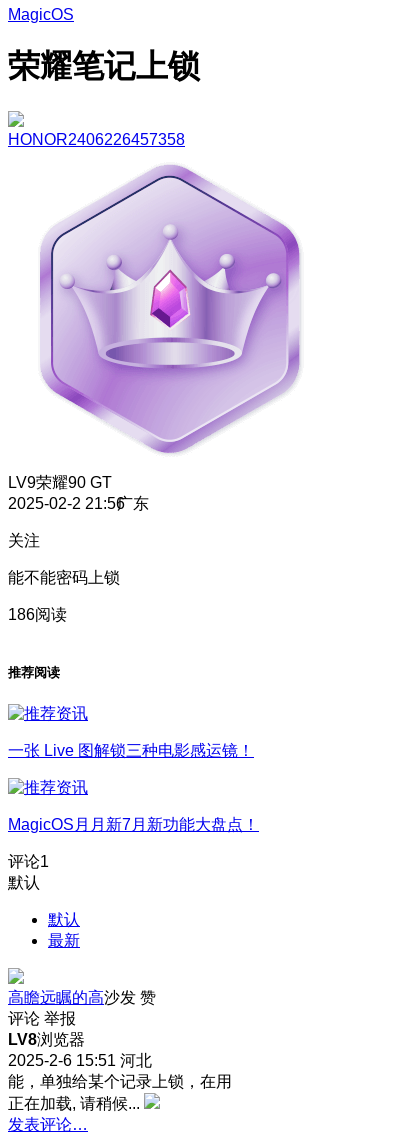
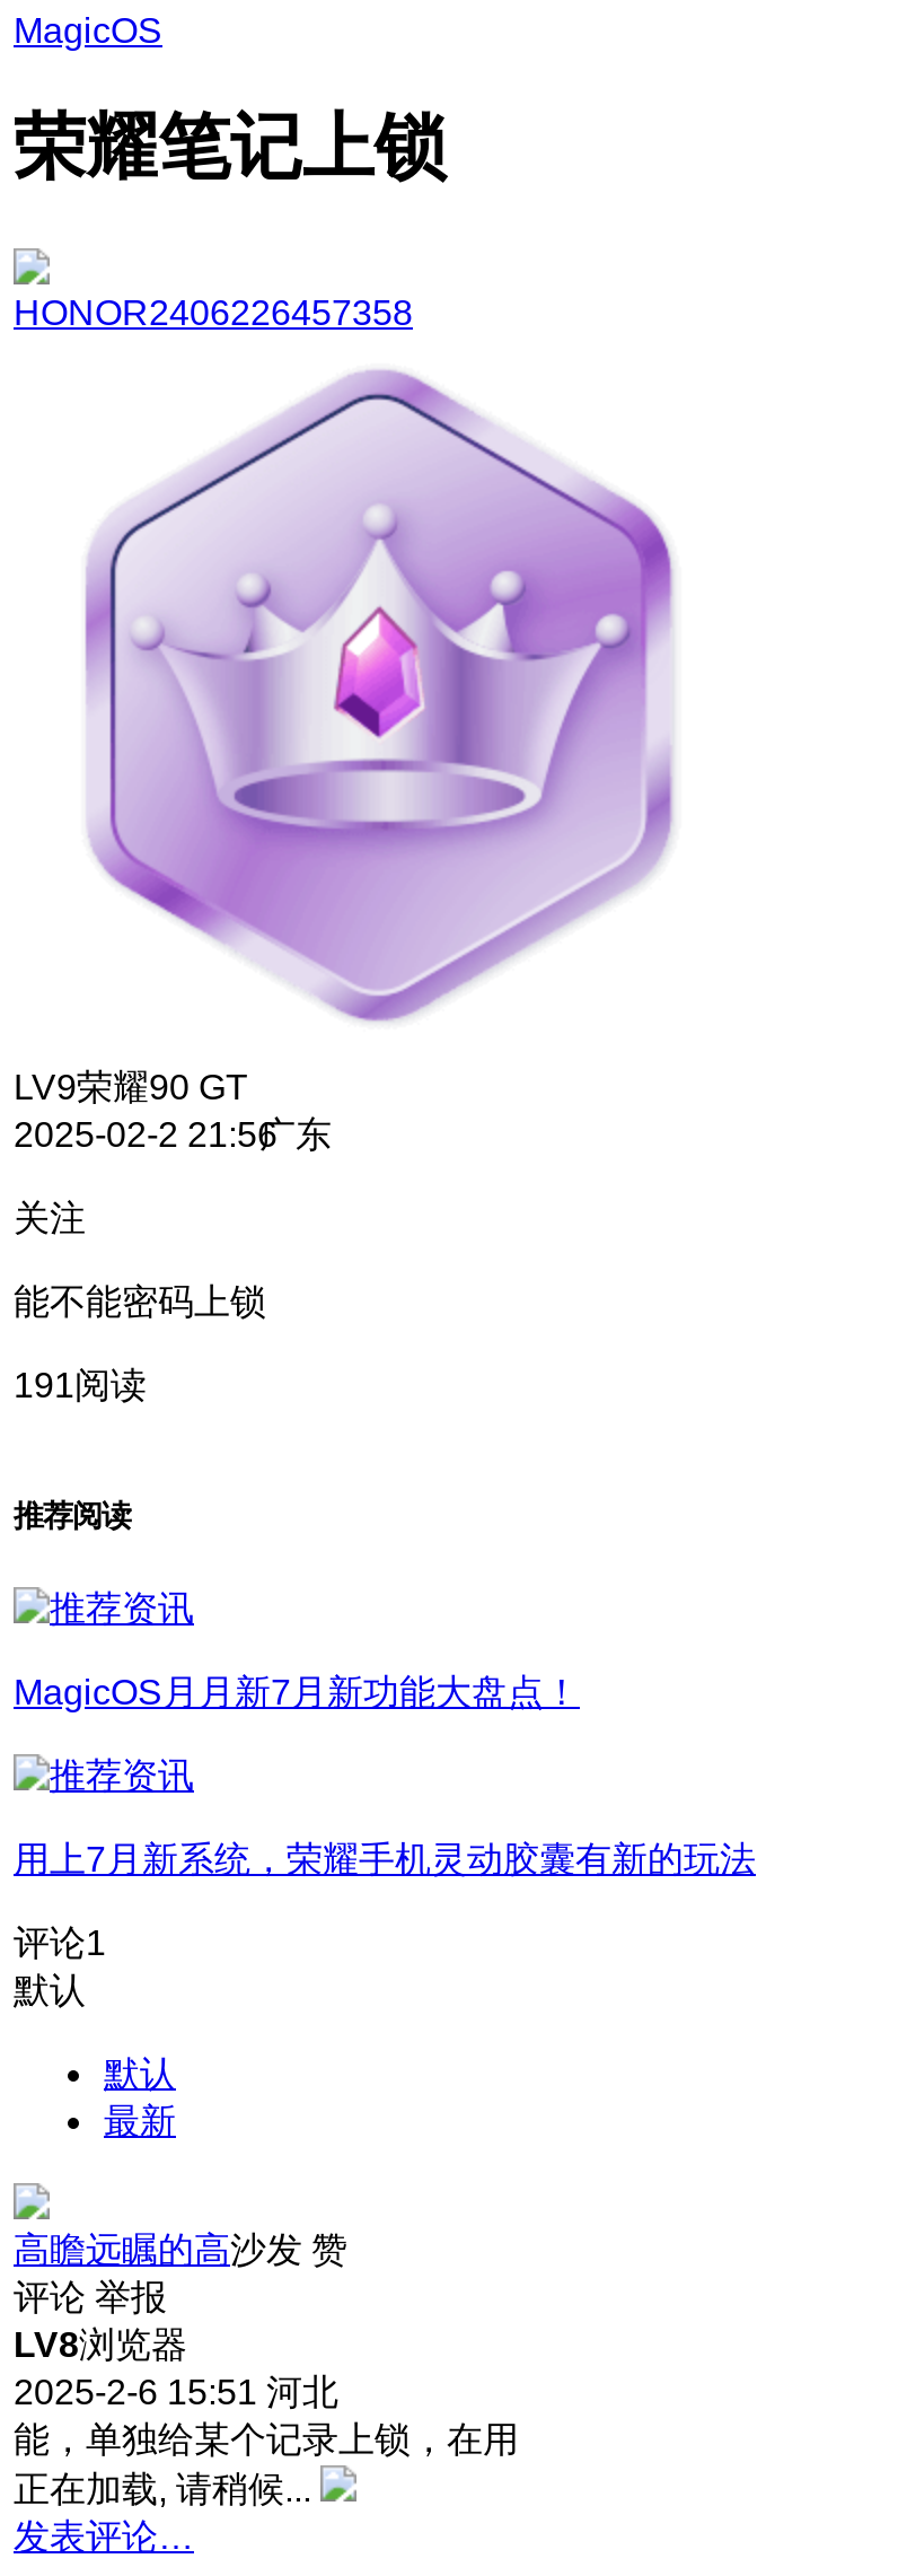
- 186阅读
+ 191阅读

- 一张 Live 图解锁三种电影感运镜！

moved up: MagicOS月月新7月新功能大盘点！

+ 用上7月新系统，荣耀手机灵动胶囊有新的玩法
